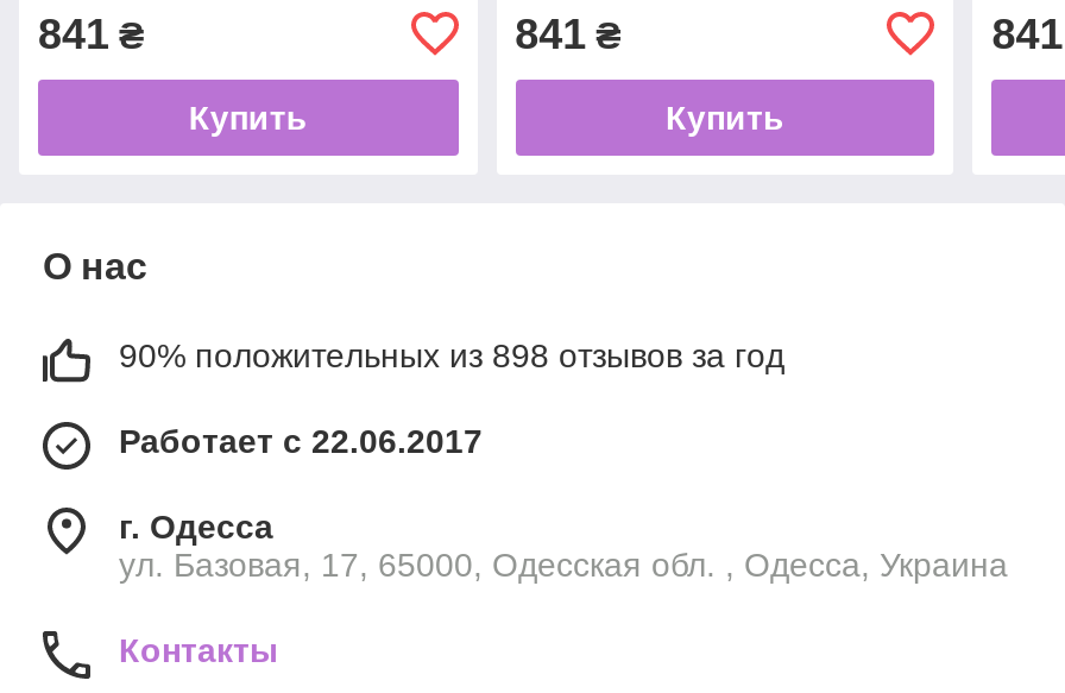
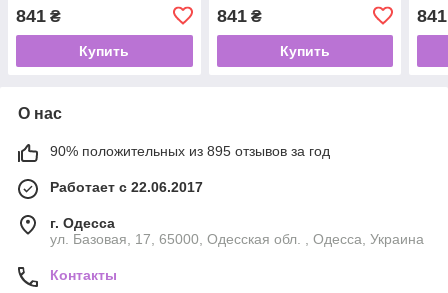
- 90% положительных из 898 отзывов за год
+ 90% положительных из 895 отзывов за год
